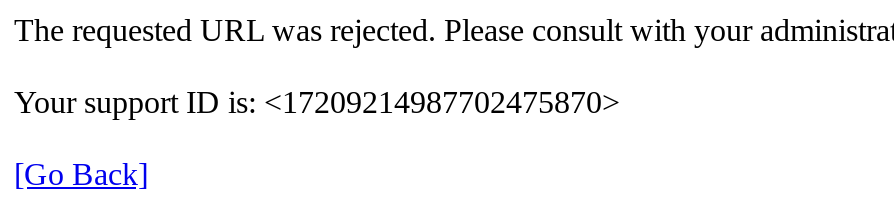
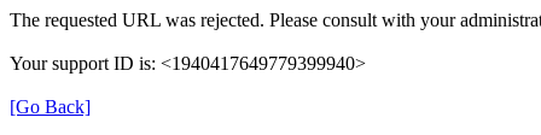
- Your support ID is: <17209214987702475870>
+ Your support ID is: <1940417649779399940>
